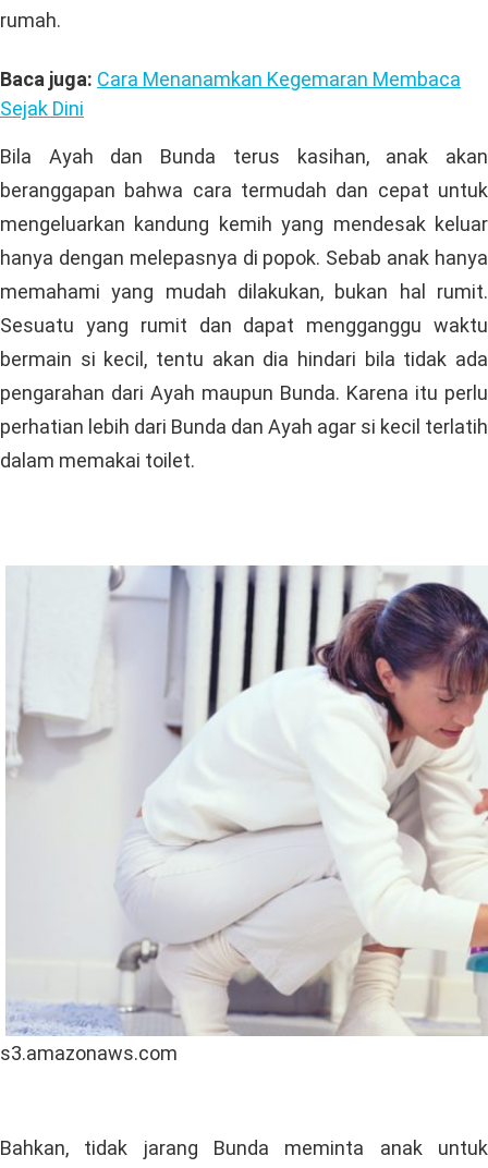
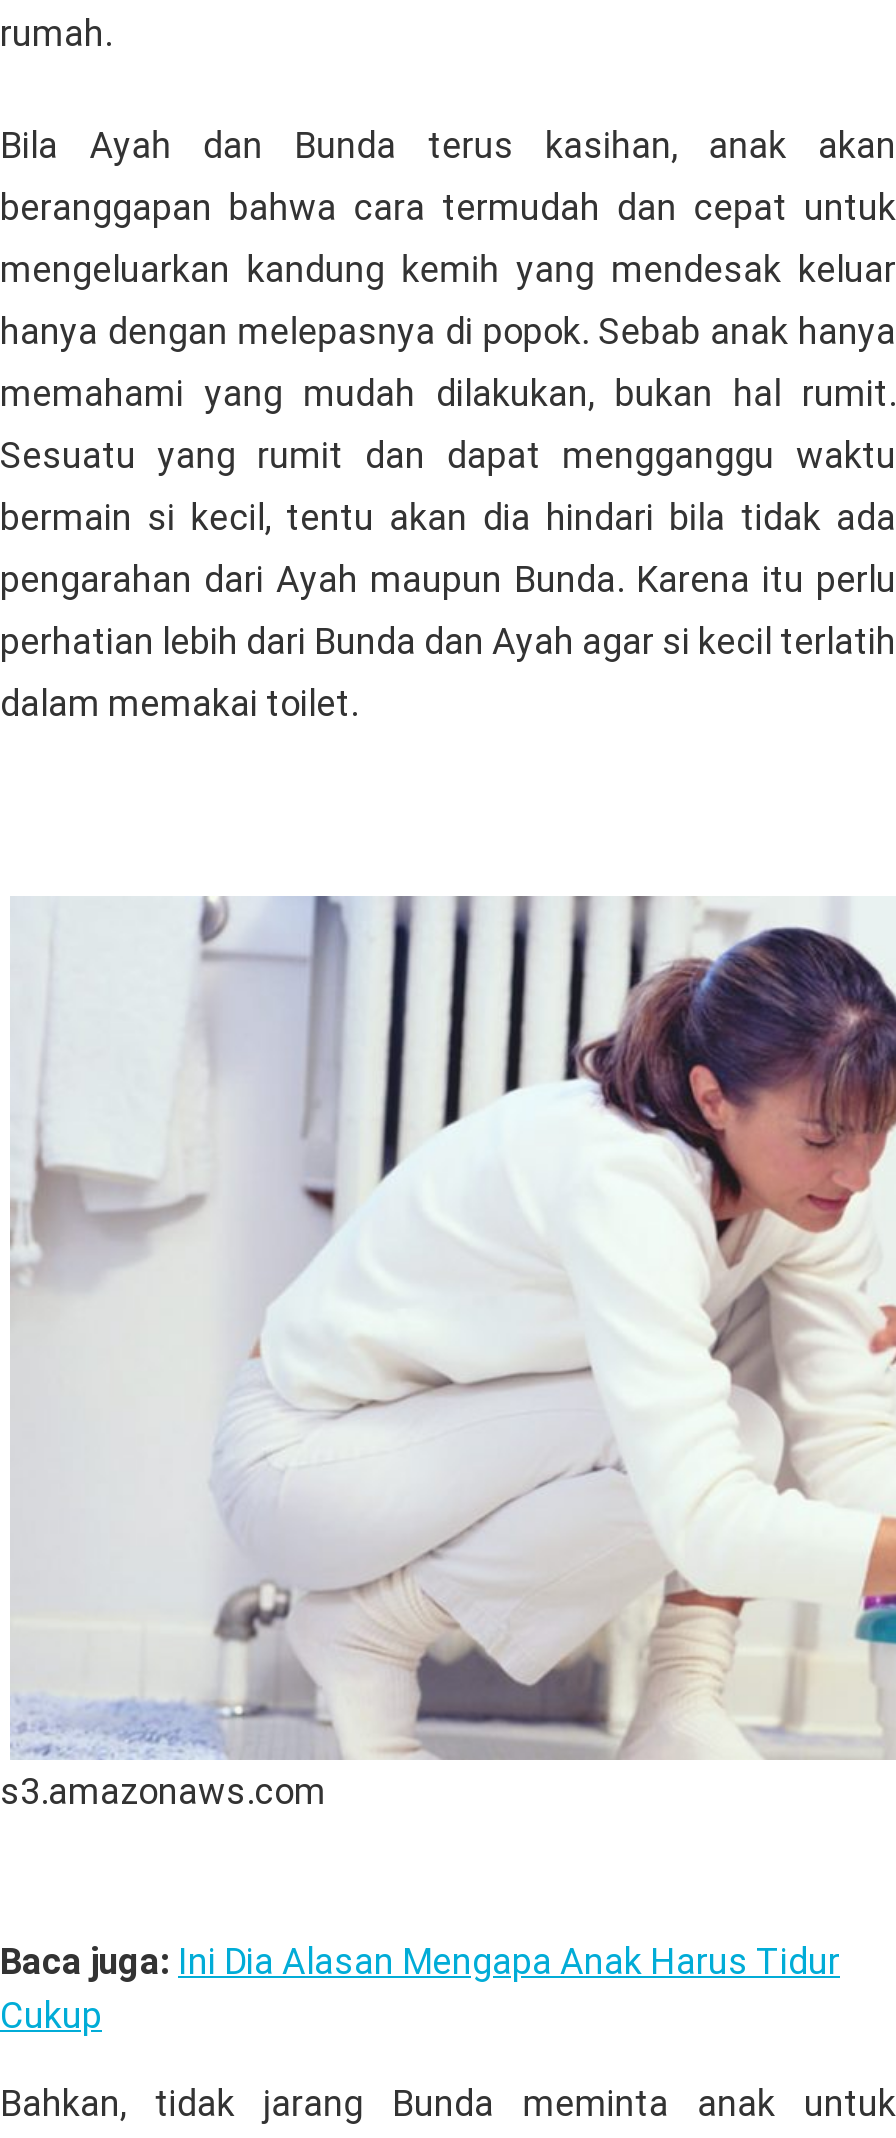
- Baca juga: Cara Menanamkan Kegemaran Membaca
- Sejak Dini

moved up: [image] | Bila Ayah dan Bunda terus kasihan, anak akan | beranggapan bahwa cara termudah dan cepat untuk | ... | dalam memakai toilet. | s3.amazonaws.com

+ Baca juga: Ini Dia Alasan Mengapa Anak Harus Tidur
+ Cukup
